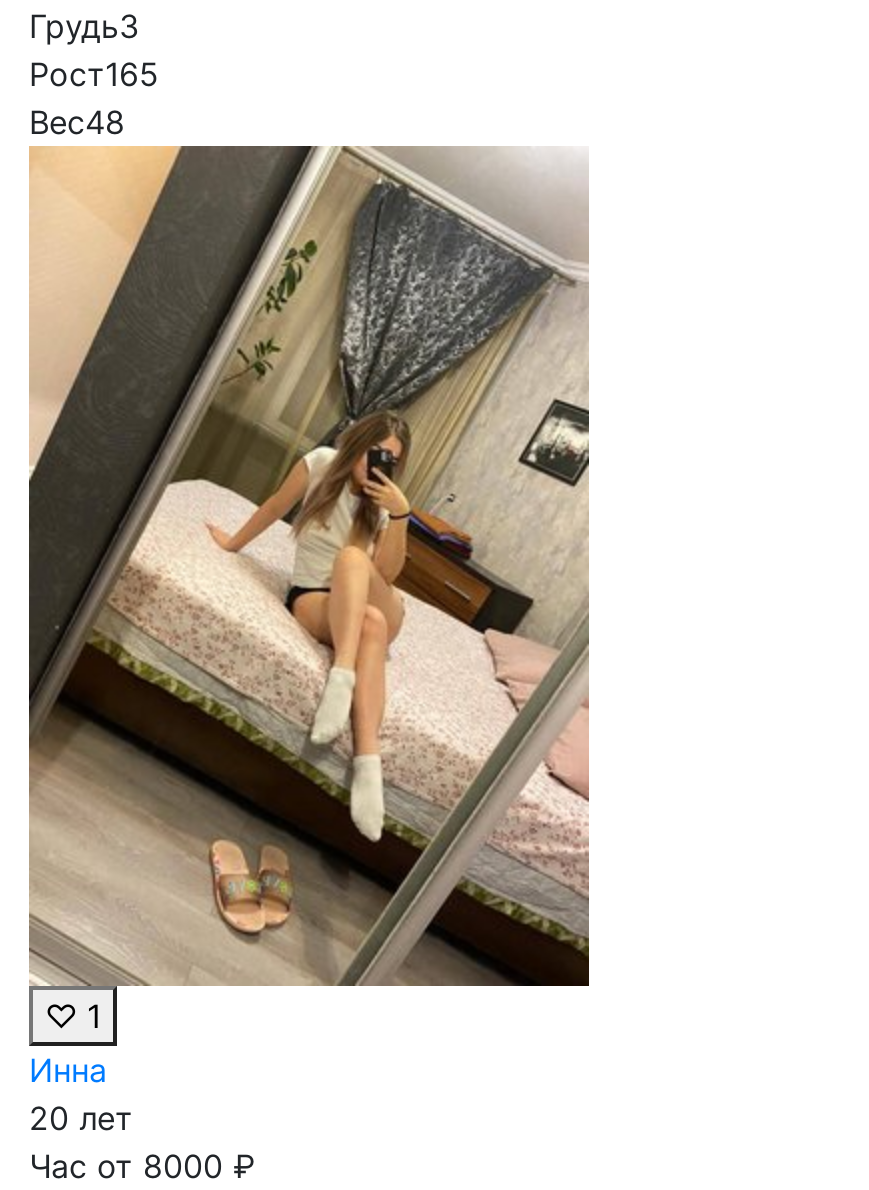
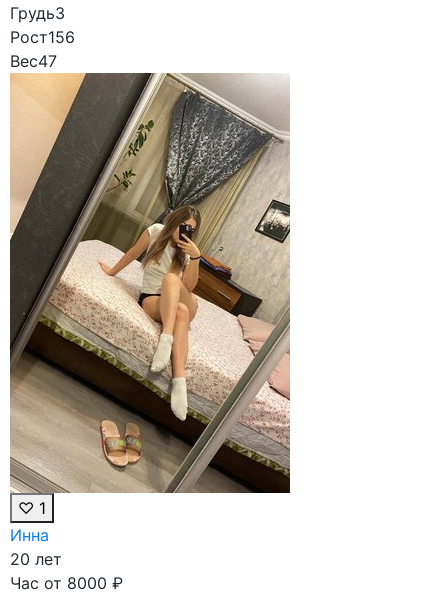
- Рост165
+ Рост156

- Вес48
+ Вес47
